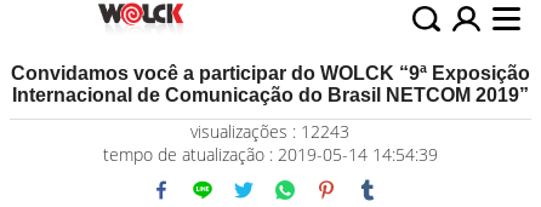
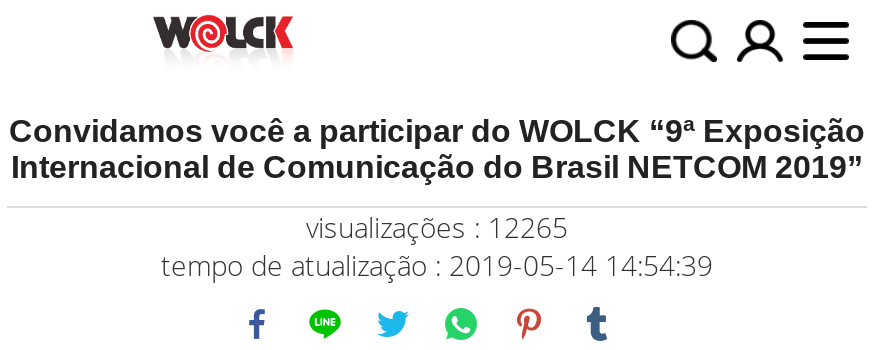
- visualizações : 12243
+ visualizações : 12265
